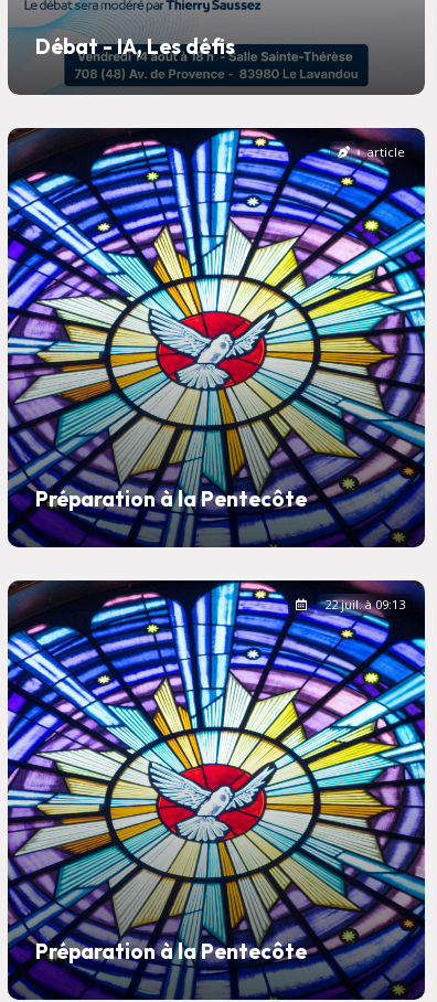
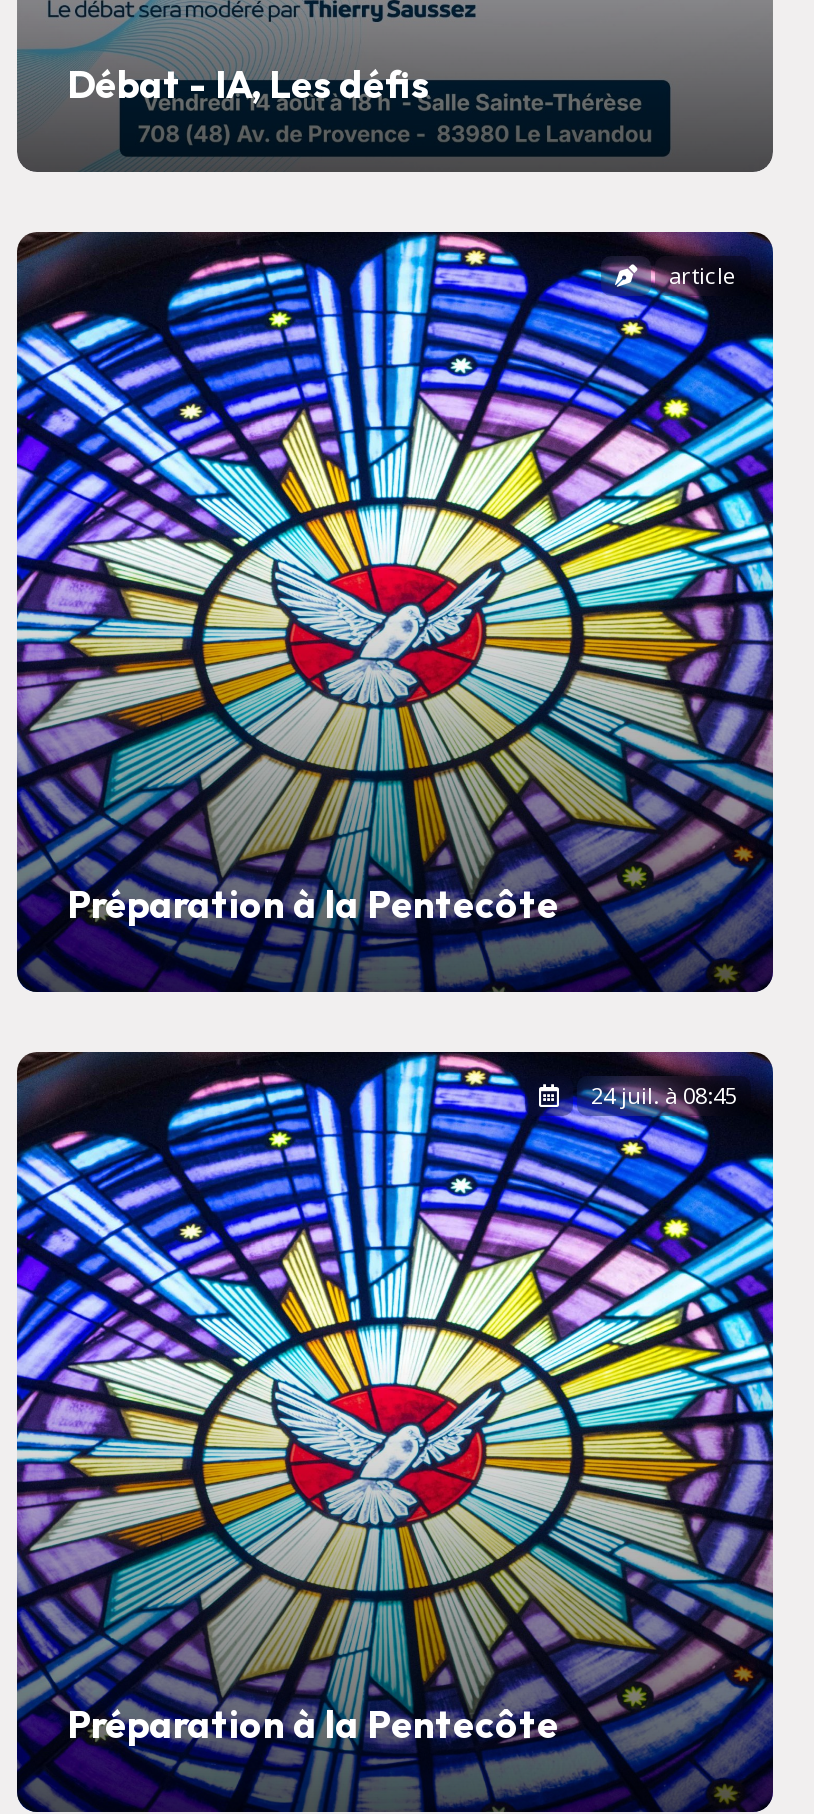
- 22 juil. à 09:13
+ 24 juil. à 08:45
